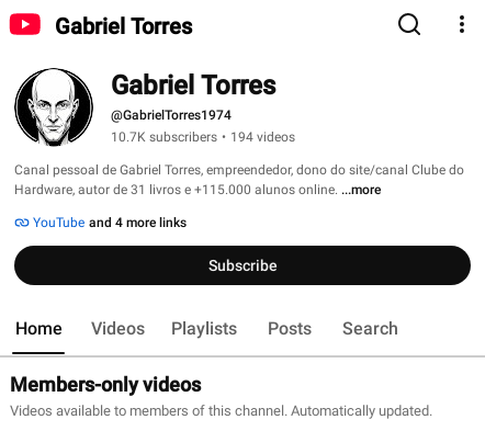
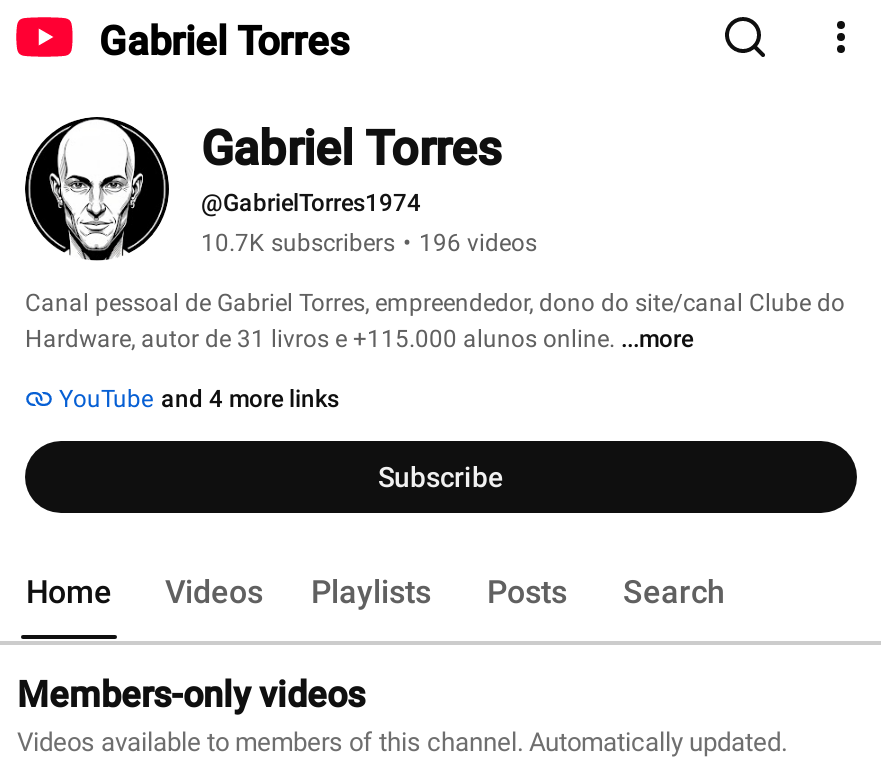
- 10.7K subscribers • 194 videos
+ 10.7K subscribers • 196 videos
